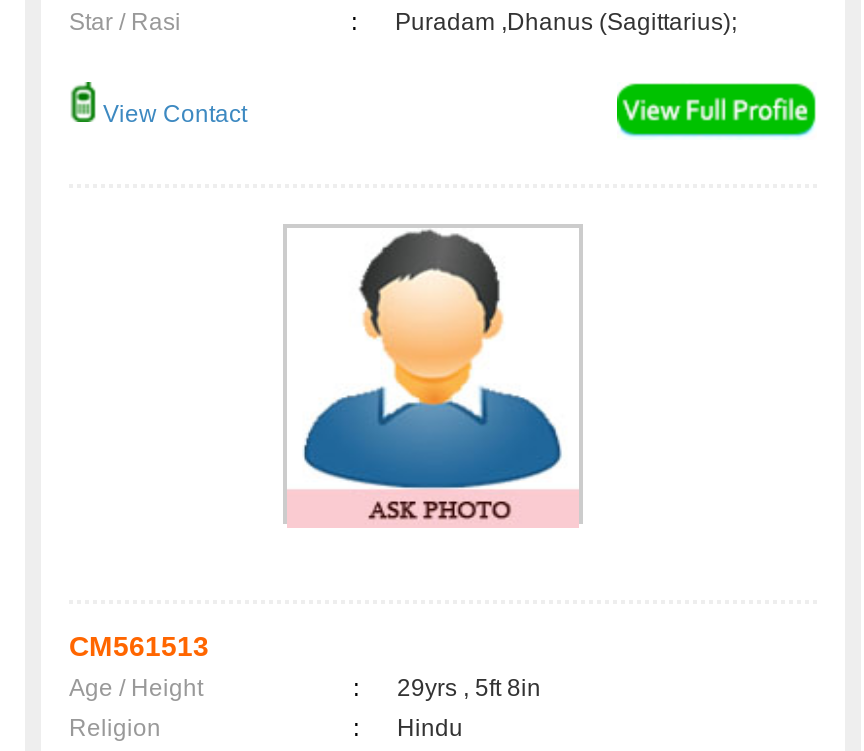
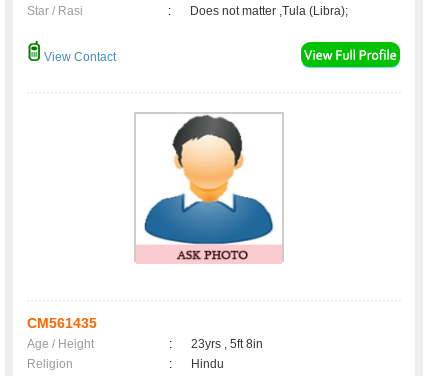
- Puradam ,Dhanus (Sagittarius);
+ Does not matter ,Tula (Libra);

- CM561513
+ CM561435

- 29yrs , 5ft 8in
+ 23yrs , 5ft 8in
